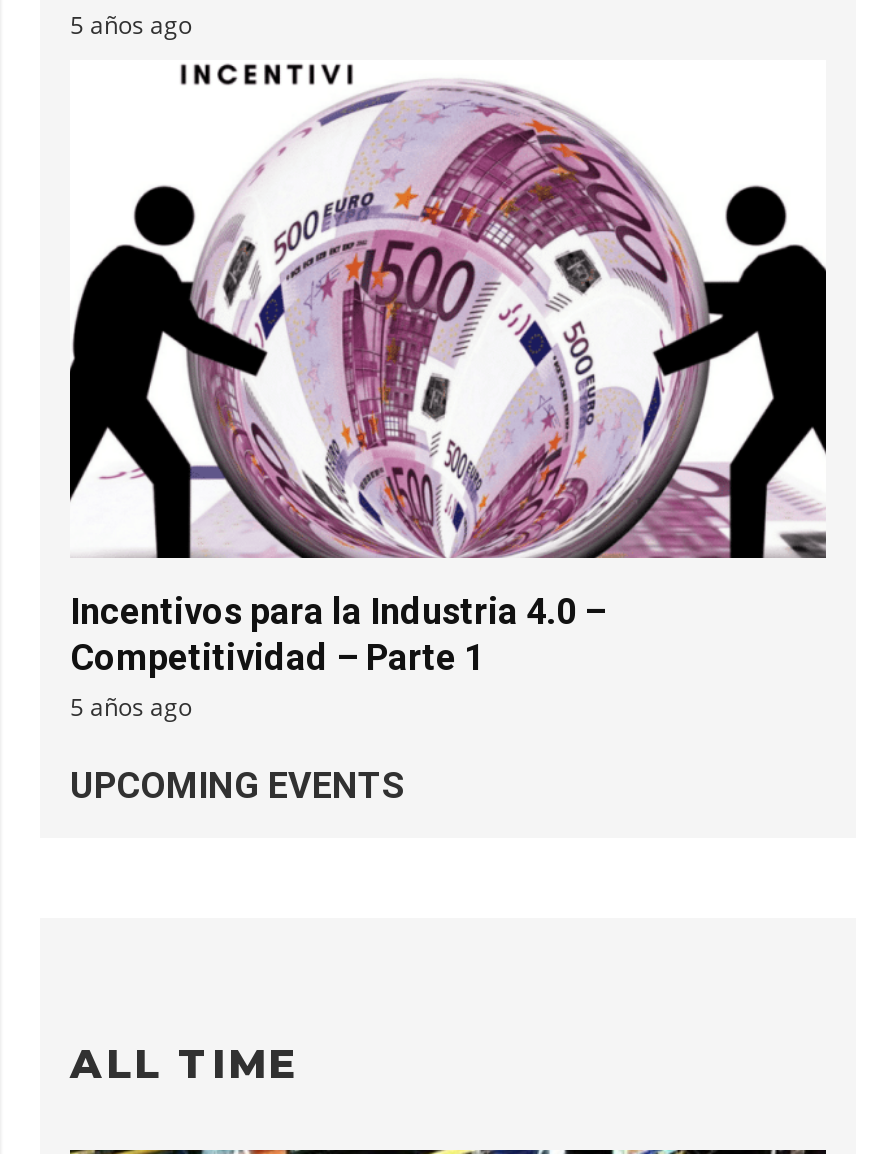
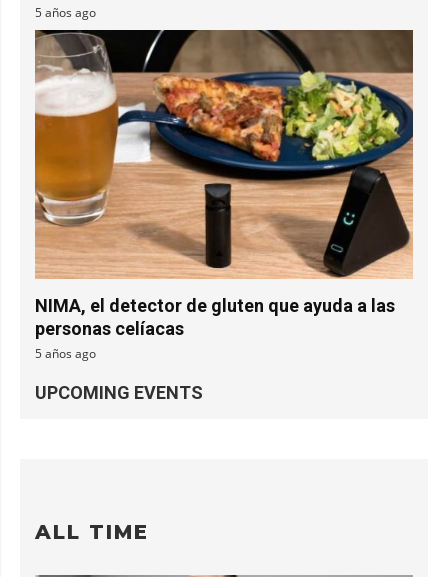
- [image]
- Incentivos para la Industria 4.0 –
- Competitividad – Parte 1
+ [image]
+ NIMA, el detector de gluten que ayuda a las
+ personas celíacas
